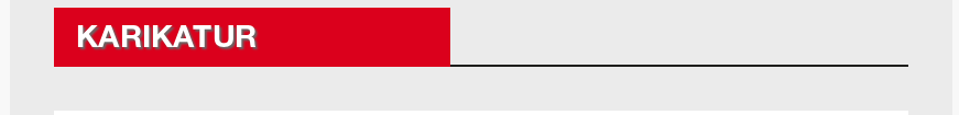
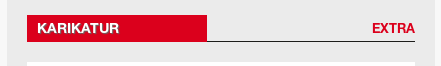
+ EXTRA
